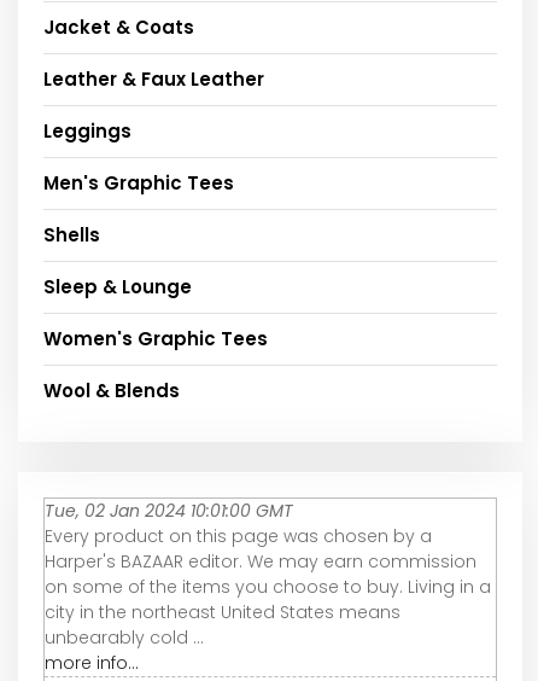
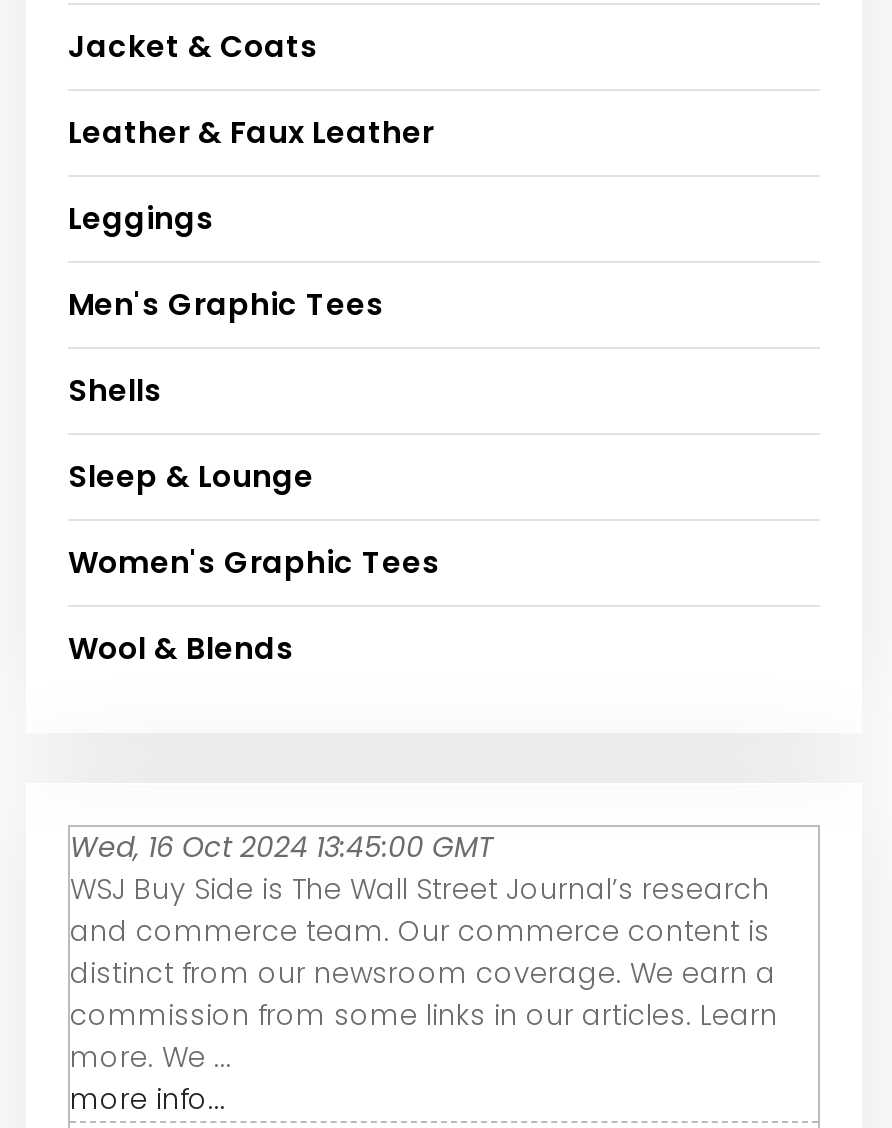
- Tue, 02 Jan 2024 10:01:00 GMT
- Every product on this page was chosen by a
- Harper's BAZAAR editor. We may earn commission
- on some of the items you choose to buy. Living in a
- city in the northeast United States means
- unbearably cold ...
+ Wed, 16 Oct 2024 13:45:00 GMT
+ WSJ Buy Side is The Wall Street Journal’s research
+ and commerce team. Our commerce content is
+ distinct from our newsroom coverage. We earn a
+ commission from some links in our articles. Learn
+ more. We ...
